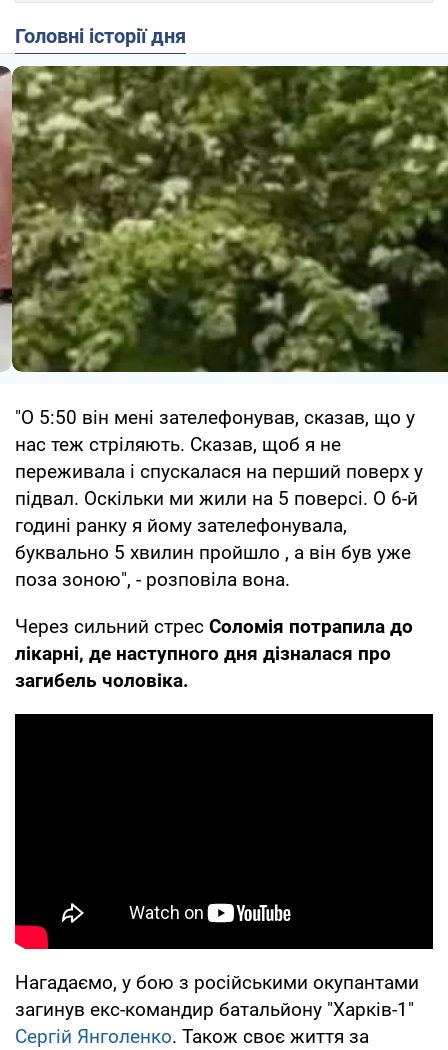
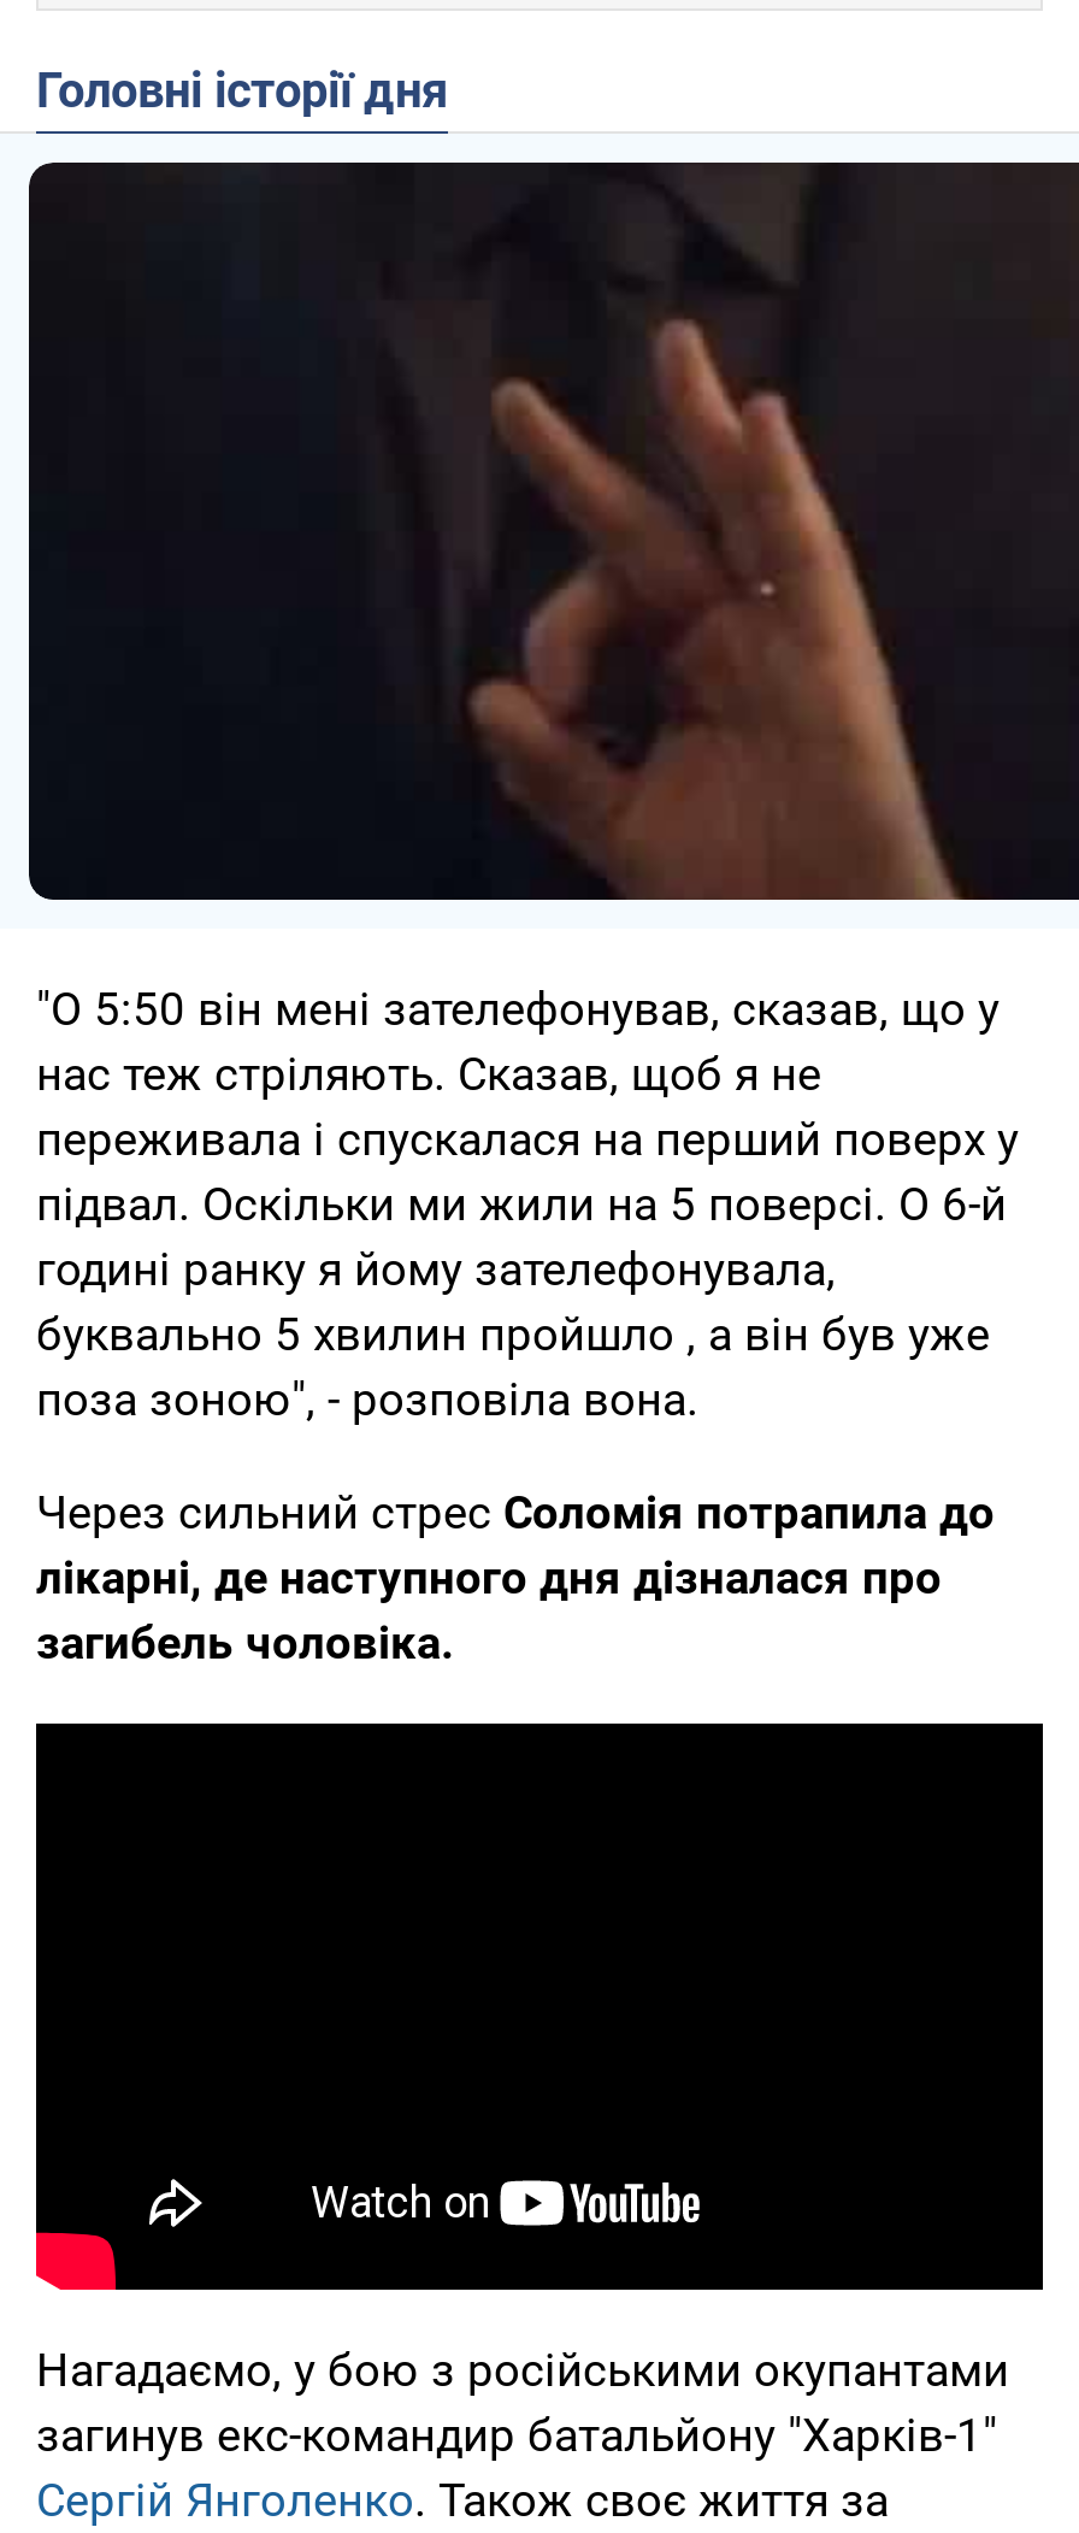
- [image]
+ [image]
